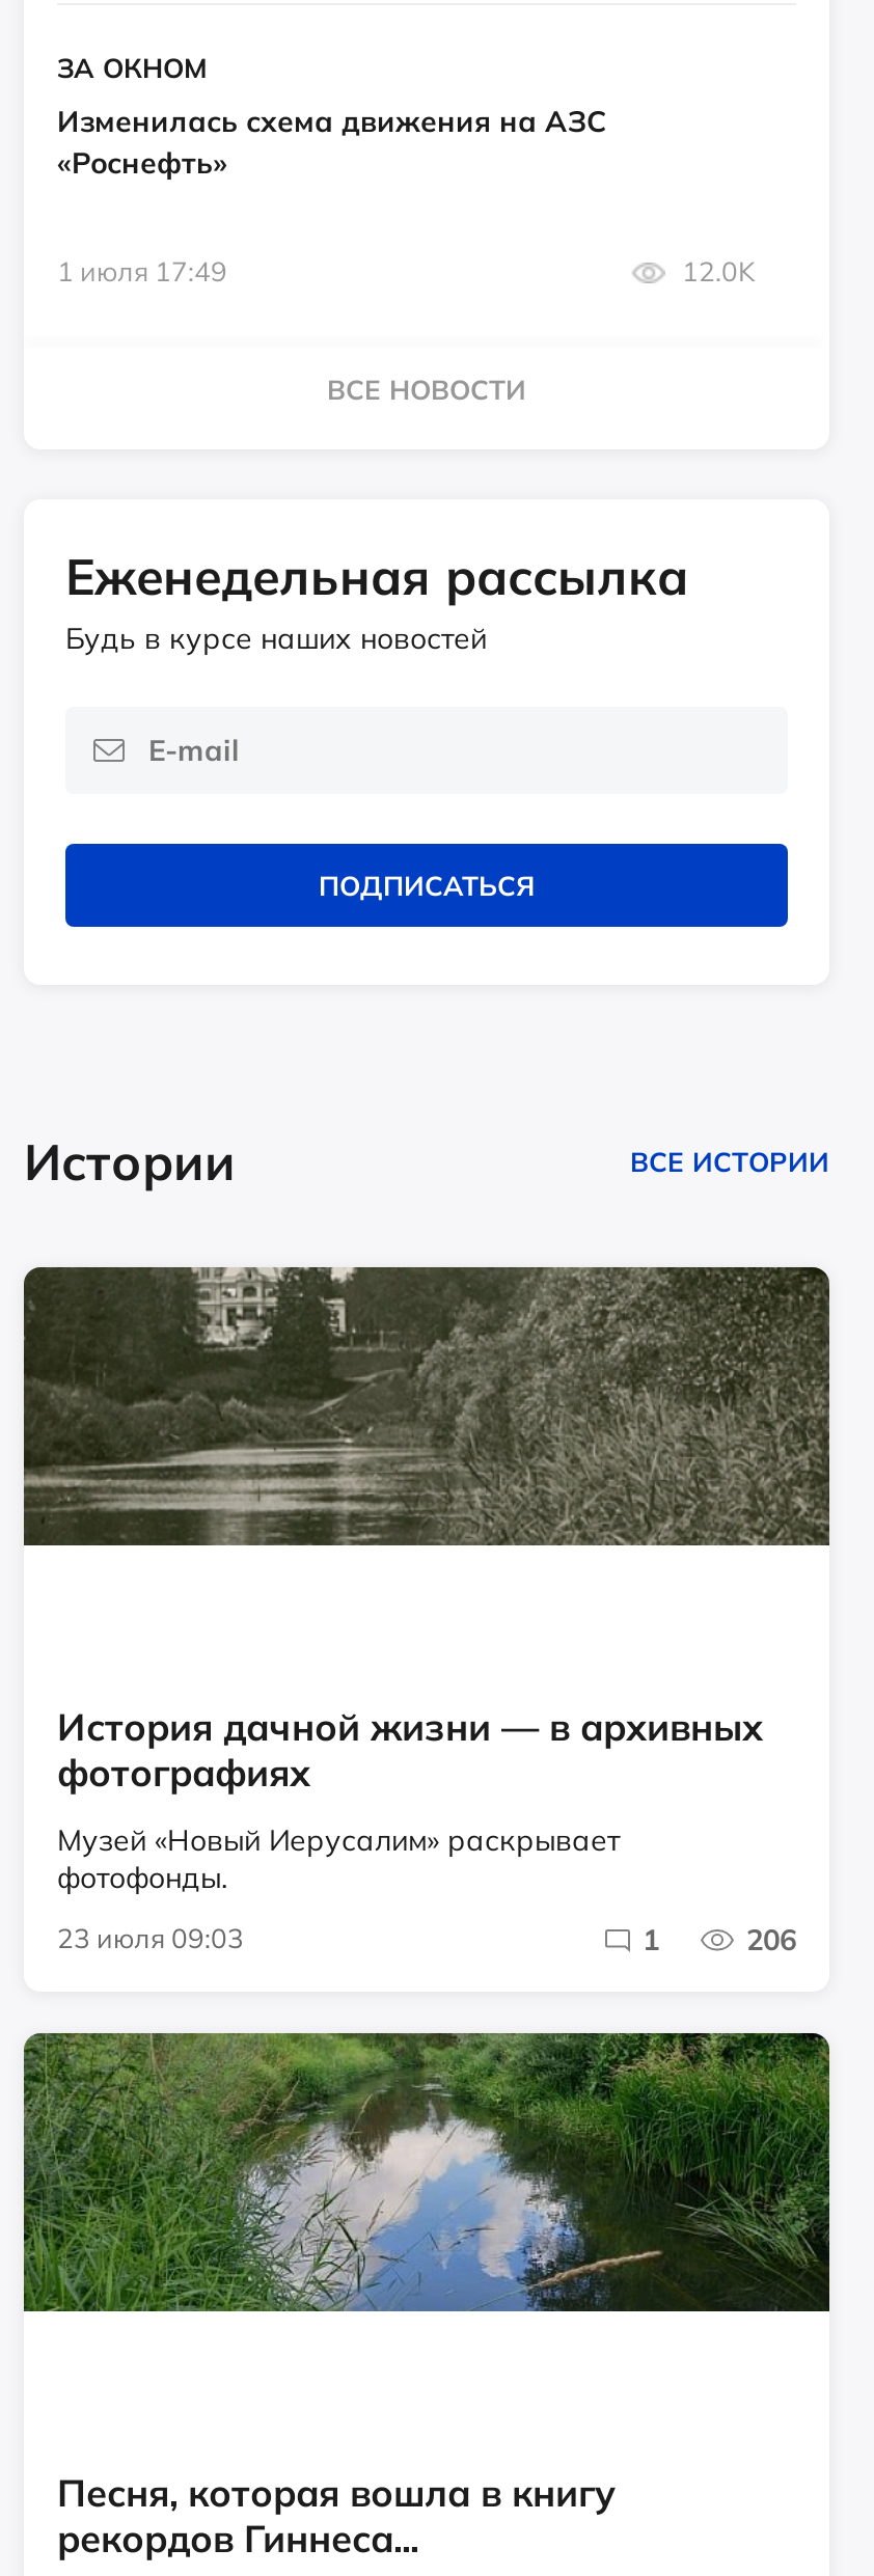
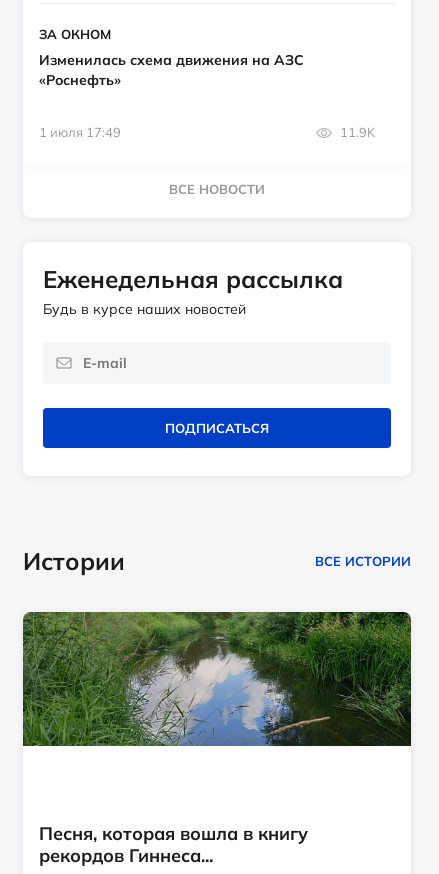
- 12.0K
+ 11.9K

- [image]

- История дачной жизни — в архивных
- фотографиях
- Музей «Новый Иерусалим» раскрывает
- фотофонды.
- 23 июля 09:03
- 1
- 206
